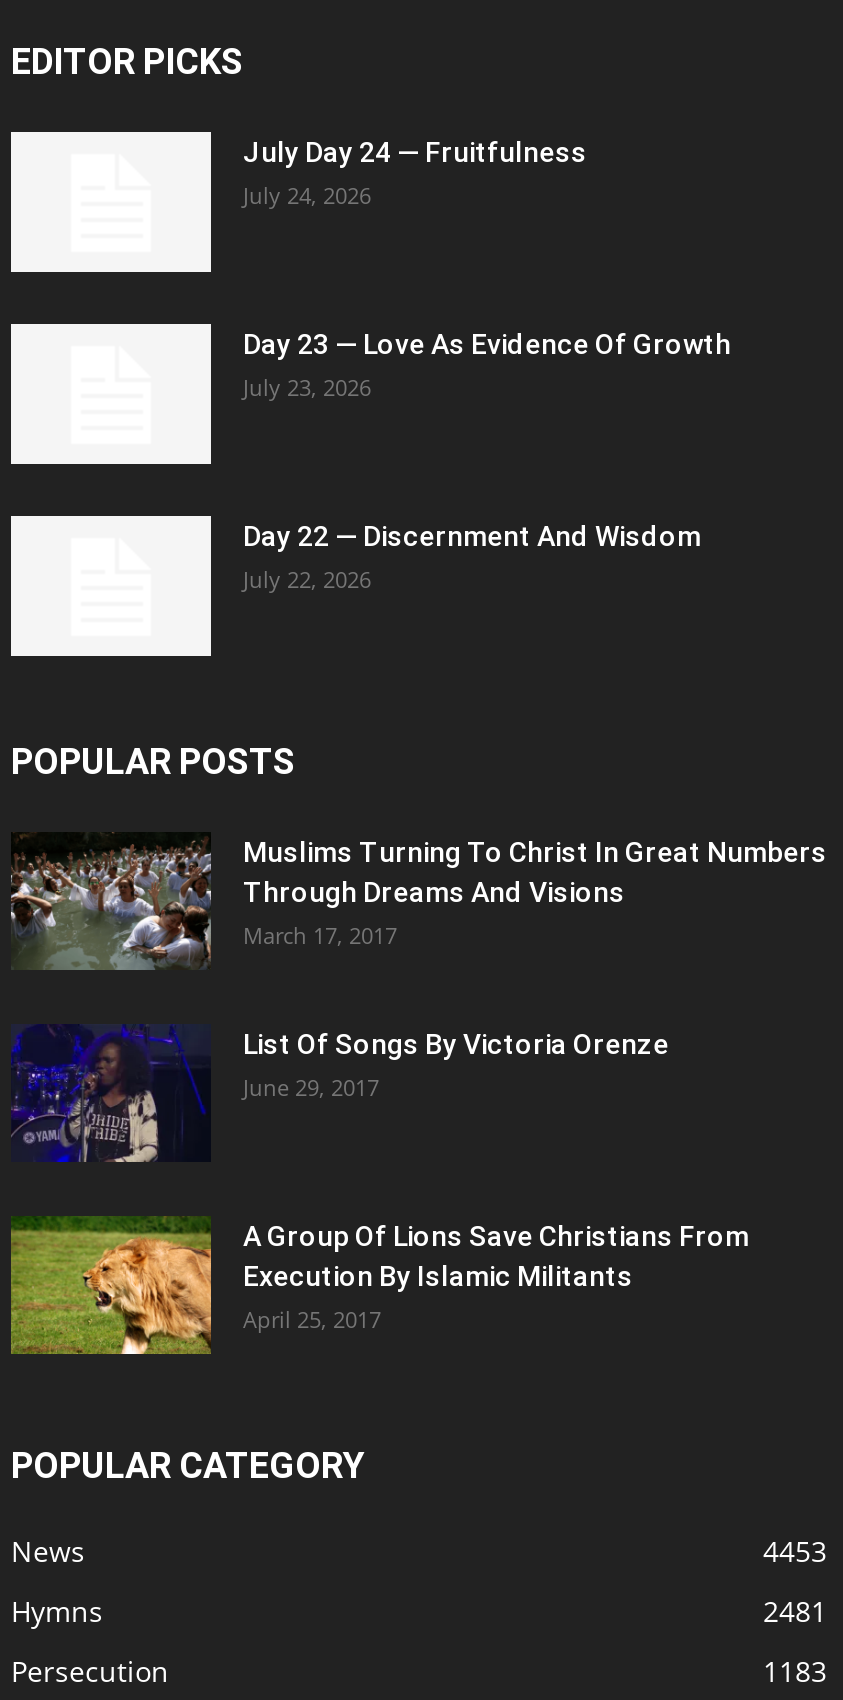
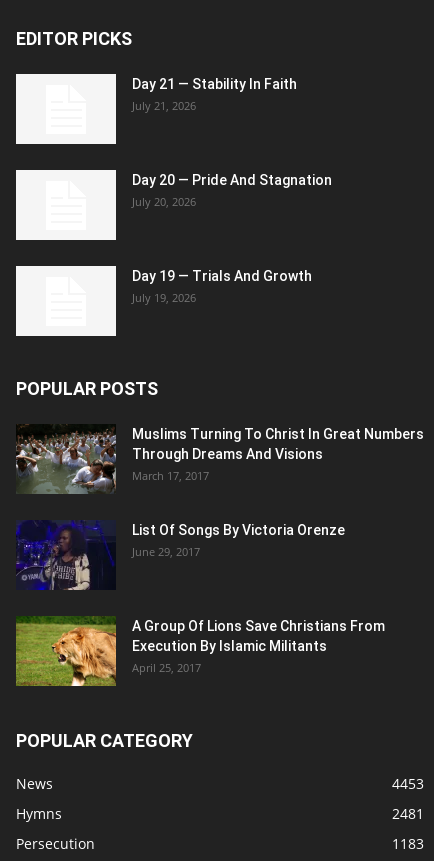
- July Day 24 — Fruitfulness
- July 24, 2026
+ Day 21 — Stability In Faith
+ July 21, 2026

- Day 23 — Love As Evidence Of Growth
- July 23, 2026
+ Day 20 — Pride And Stagnation
+ July 20, 2026

- Day 22 — Discernment And Wisdom
- July 22, 2026
+ Day 19 — Trials And Growth
+ July 19, 2026
